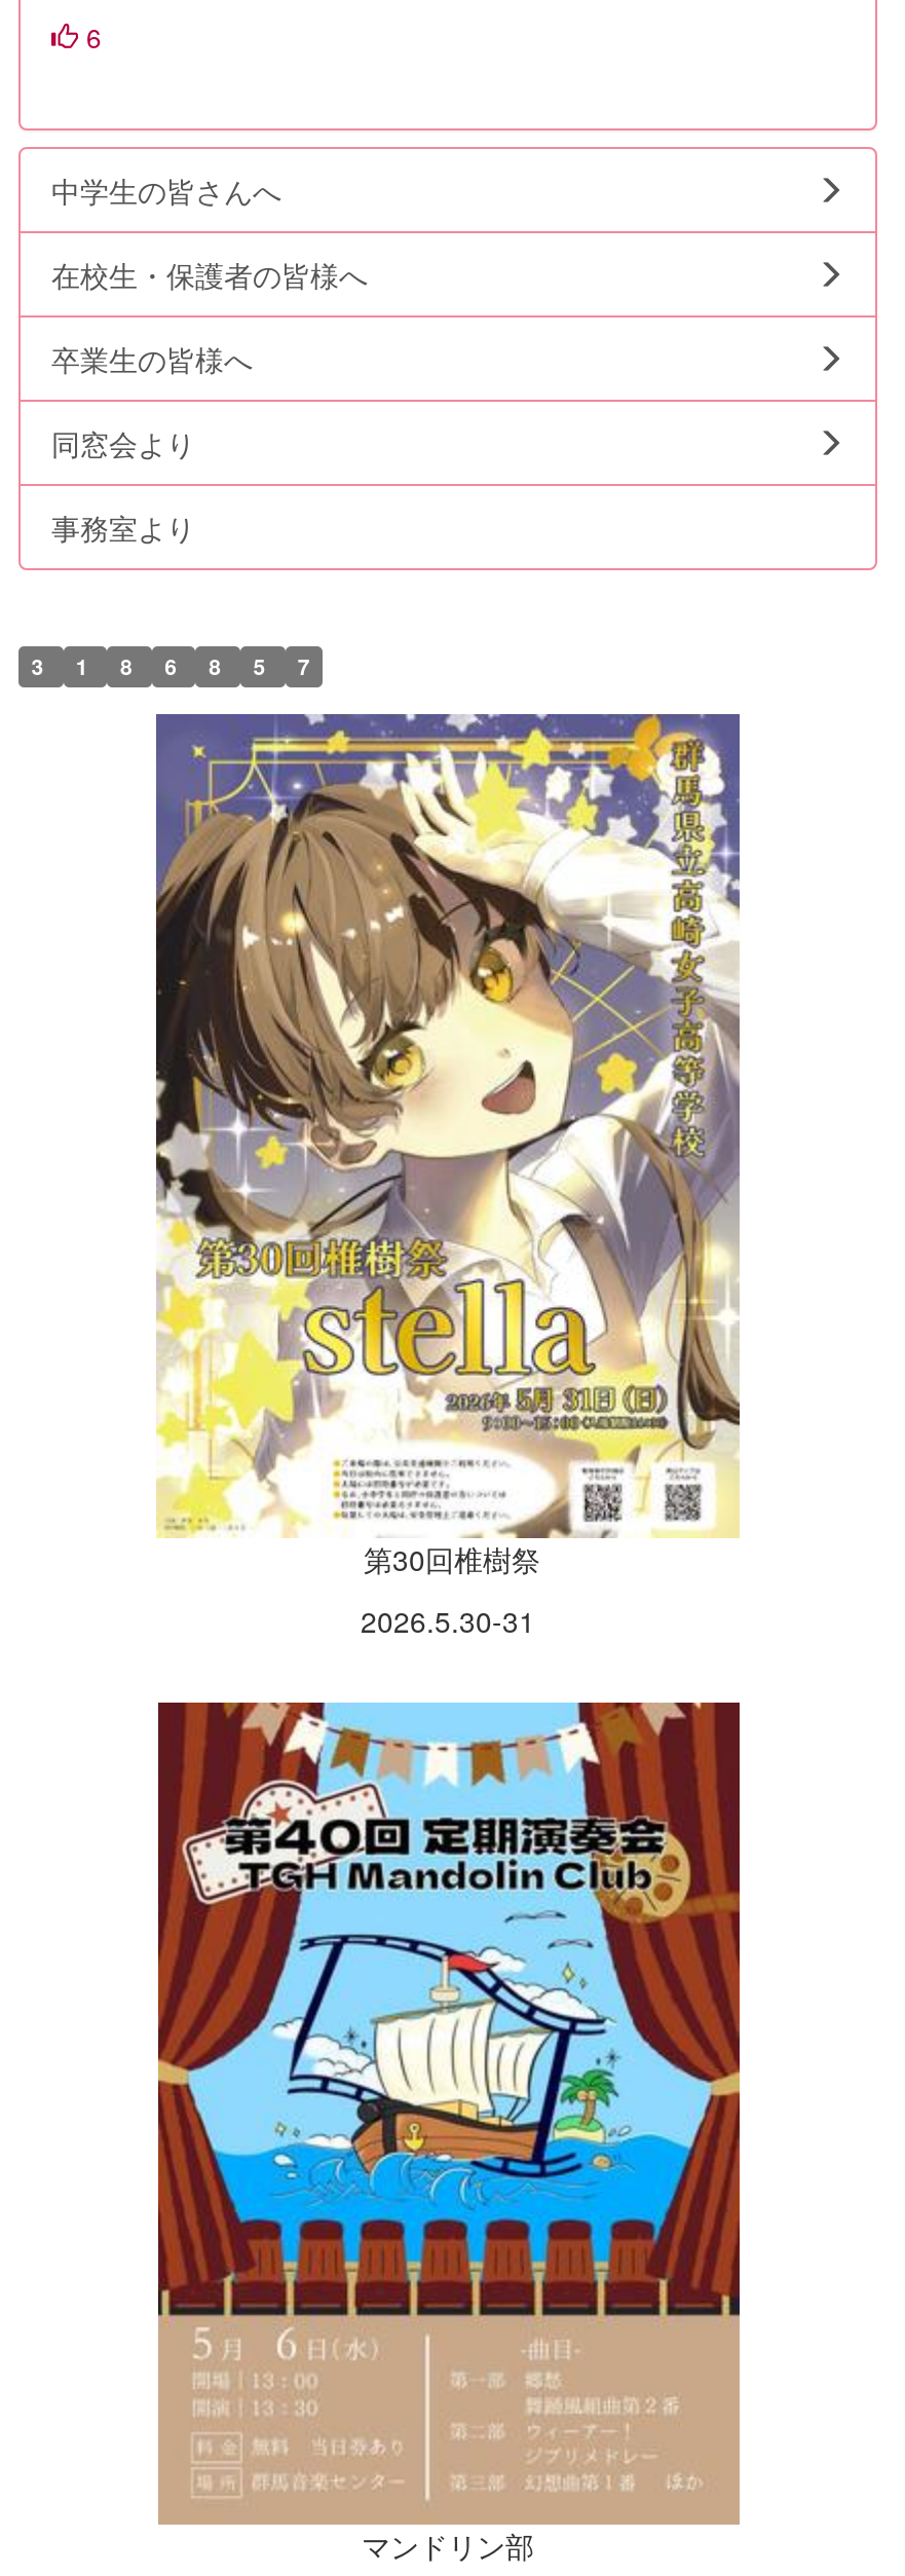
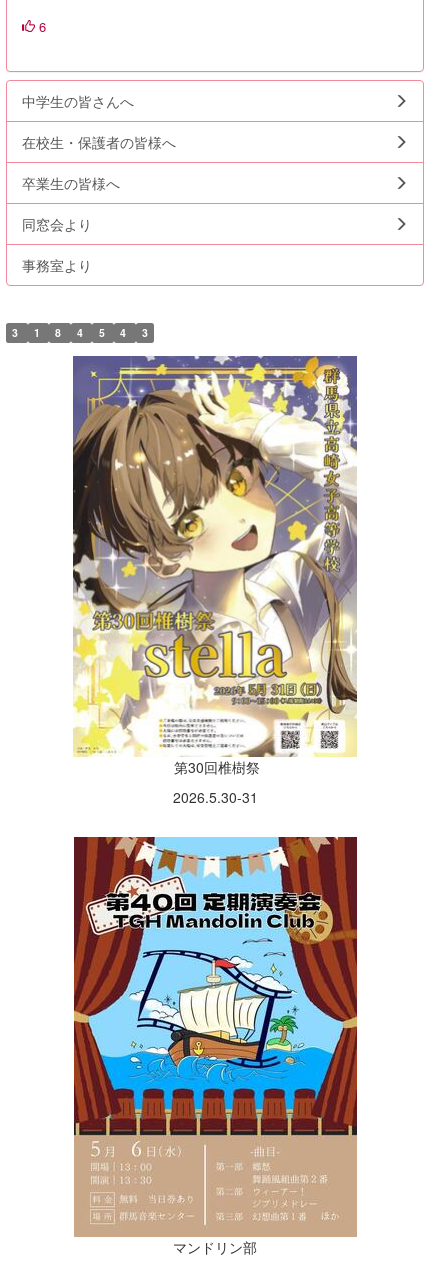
- 6
- 8
+ 4

- 7
+ 4
+ 3
